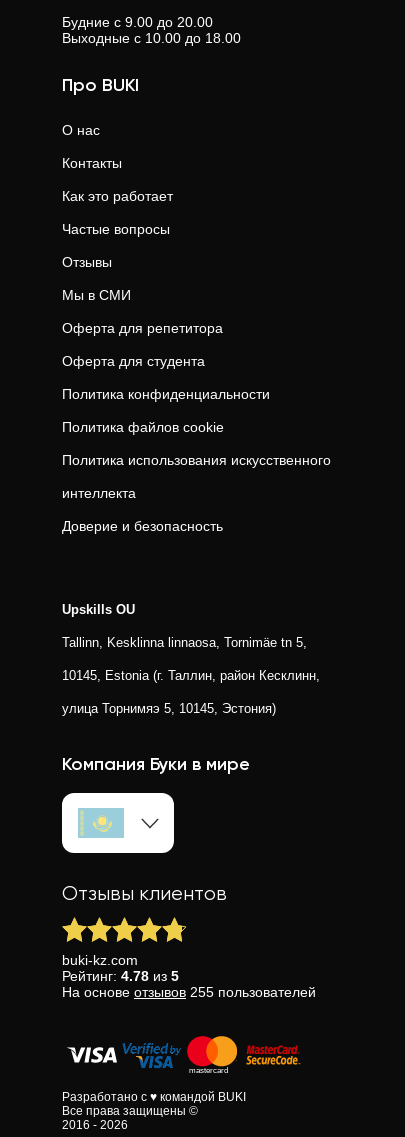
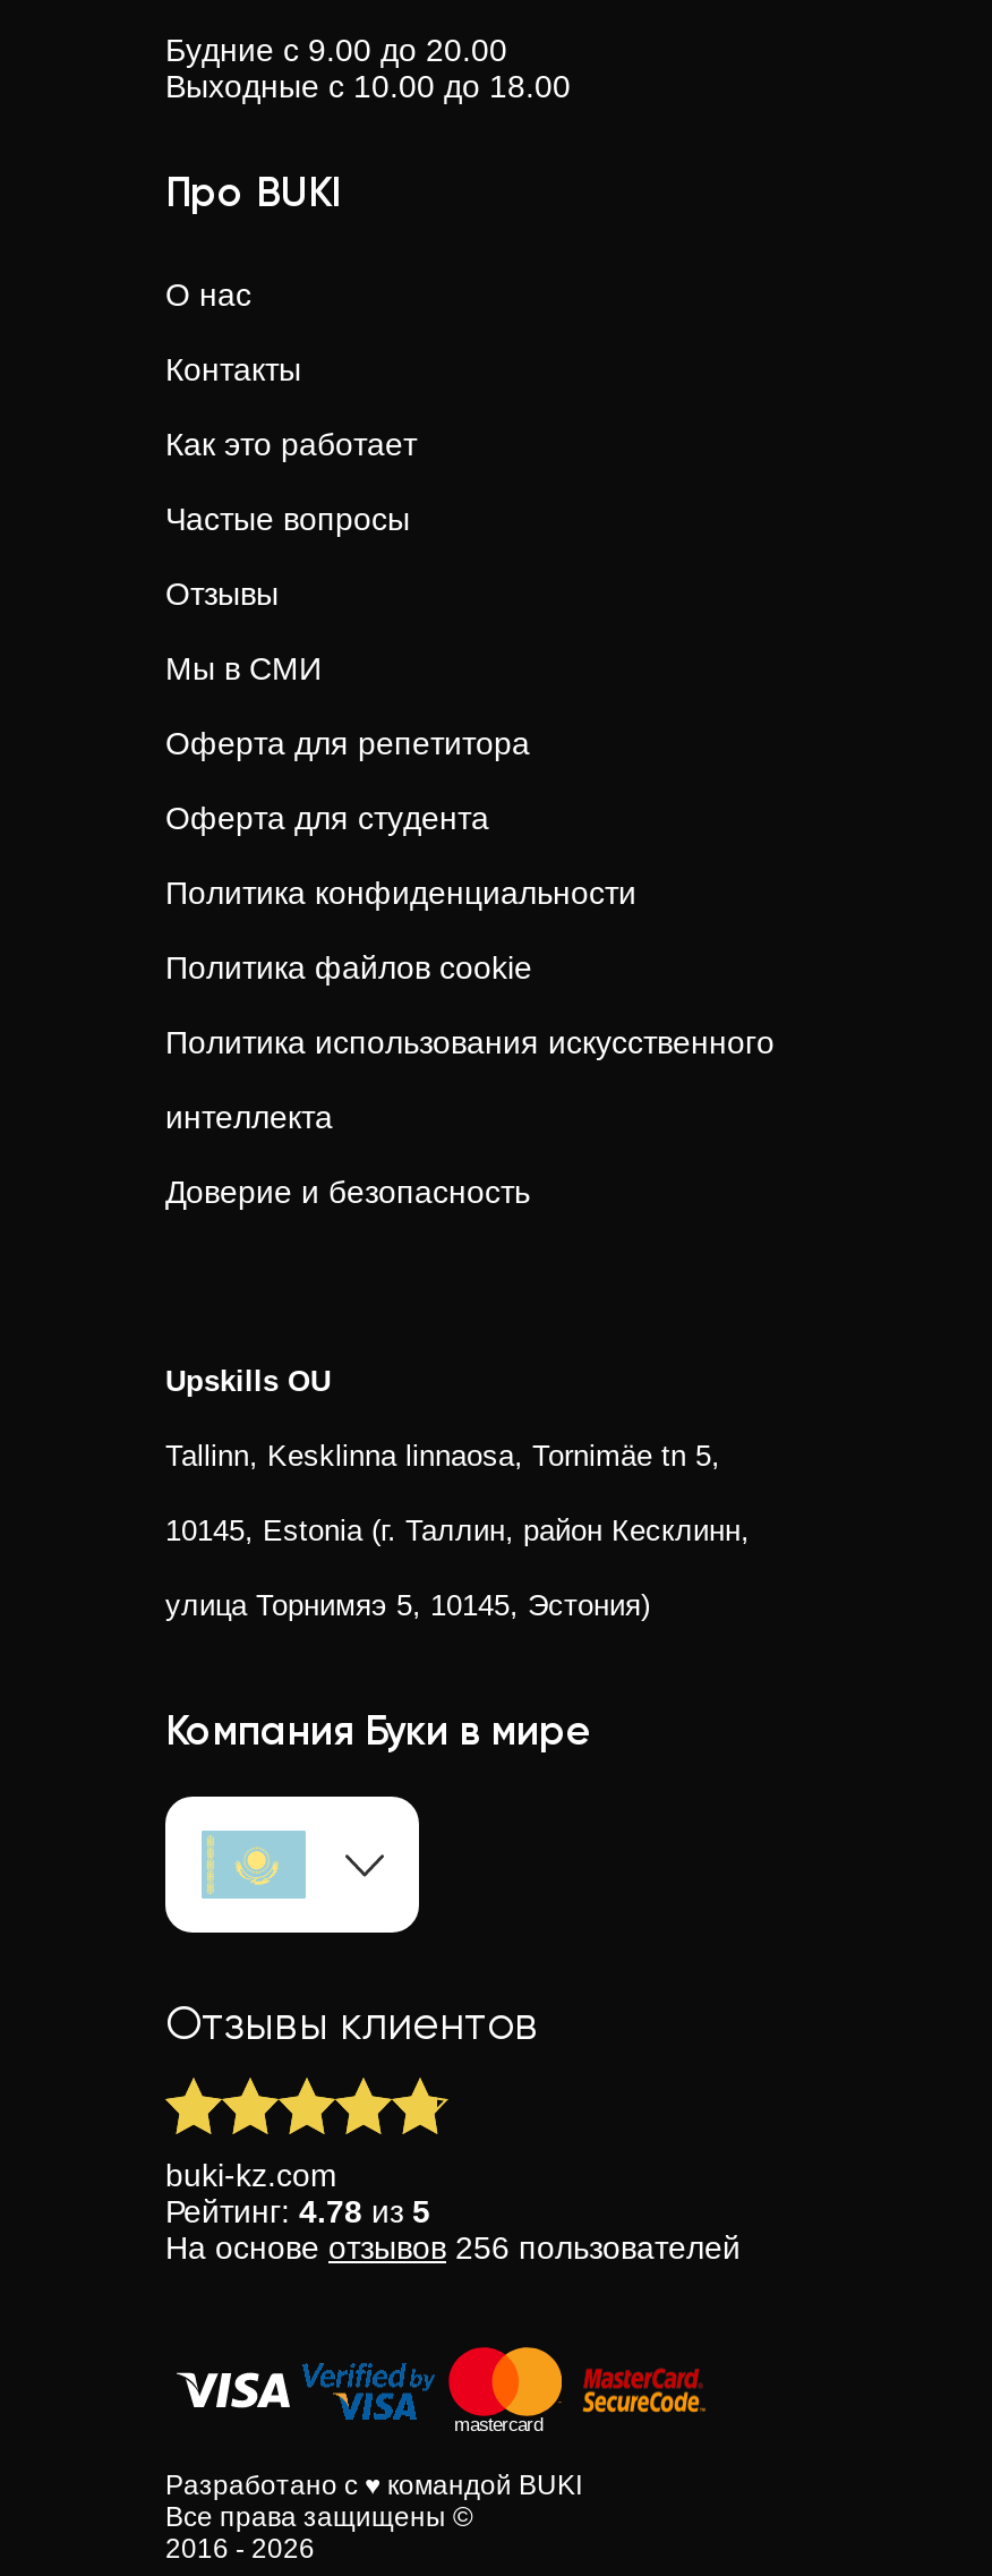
- На основе отзывов 255 пользователей
+ На основе отзывов 256 пользователей
